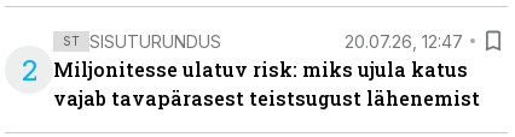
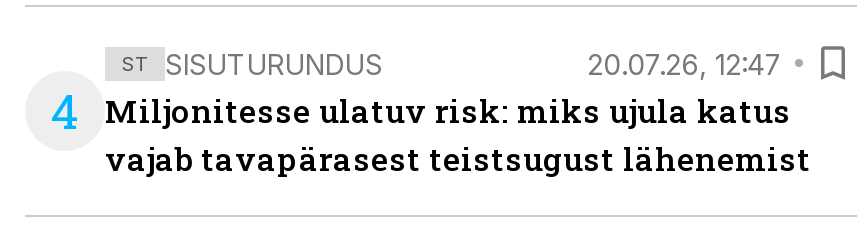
- 2 Miljonitesse ulatuv risk: miks ujula katus
+ 4 Miljonitesse ulatuv risk: miks ujula katus
